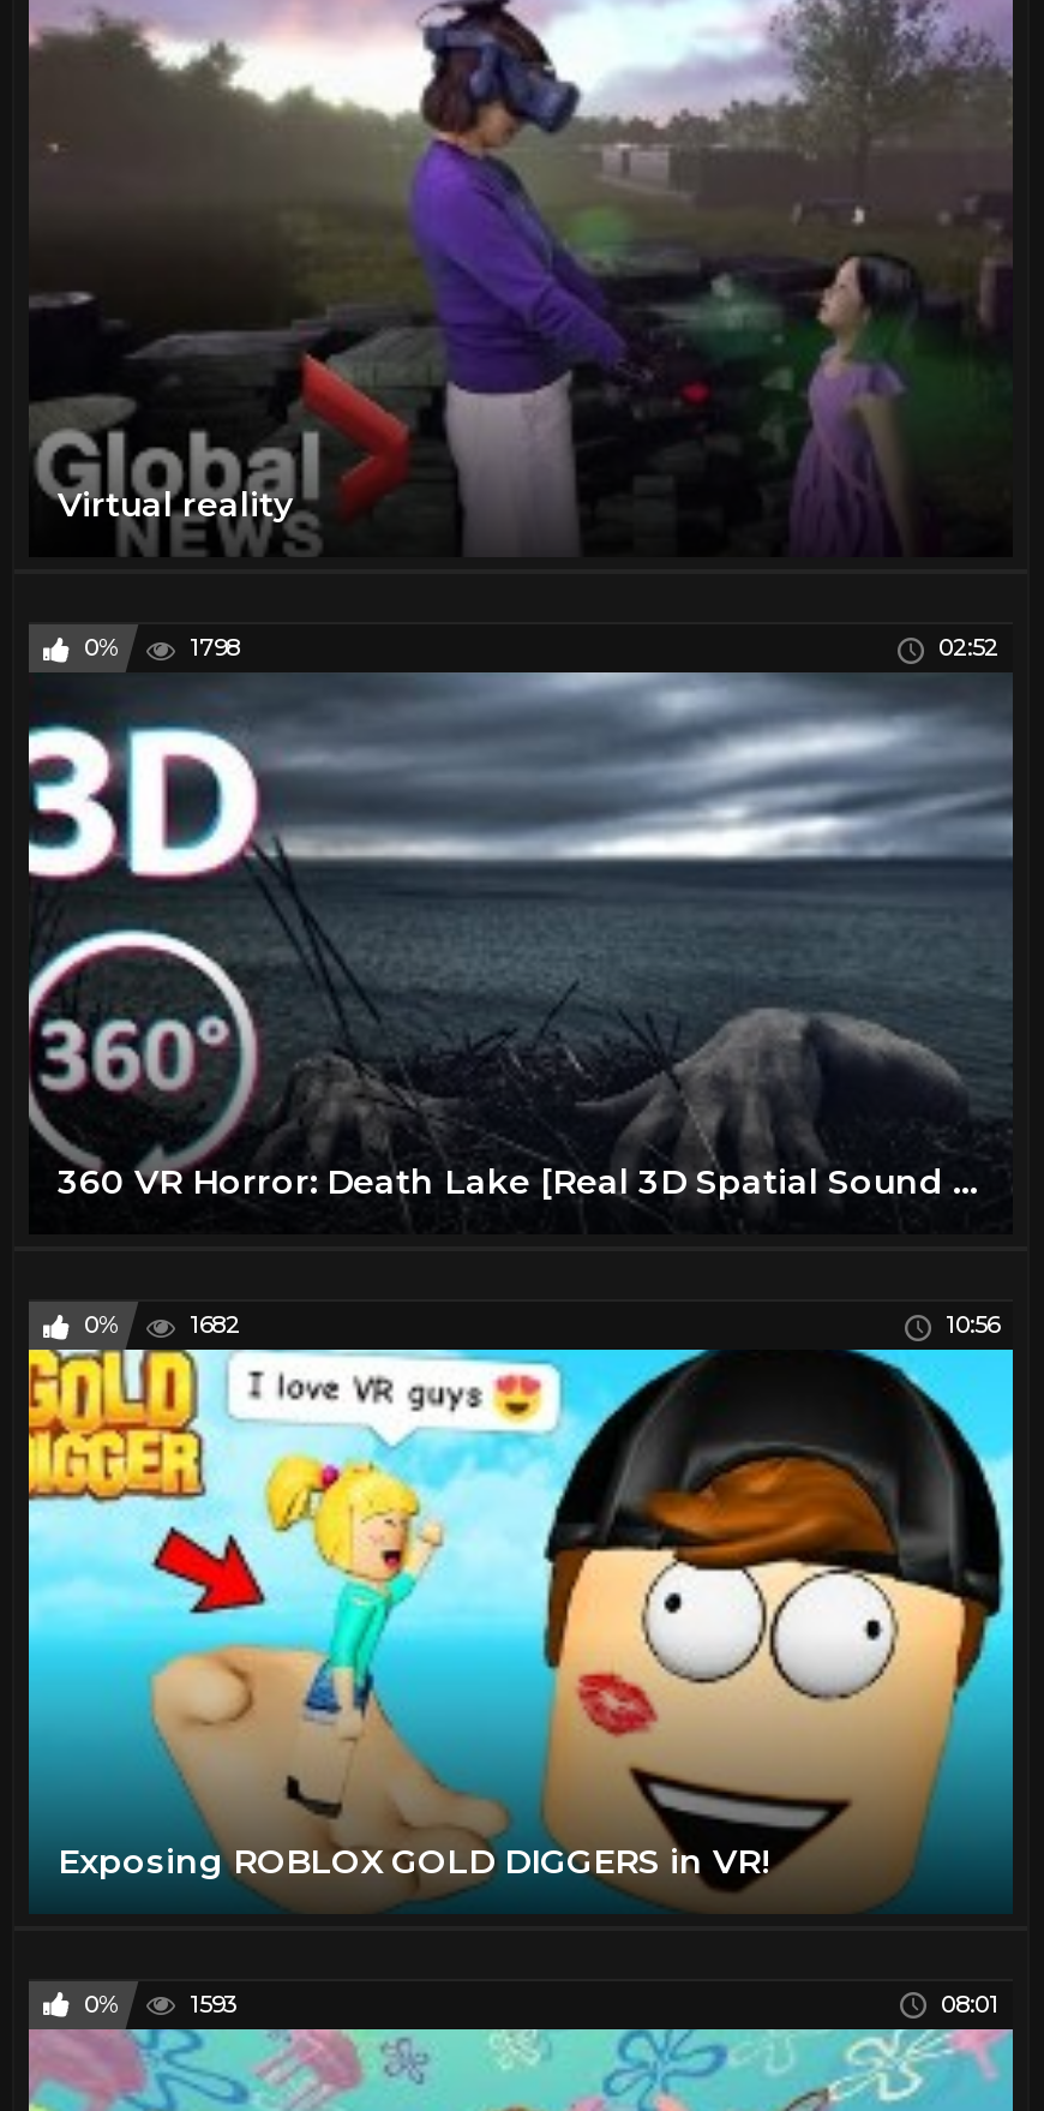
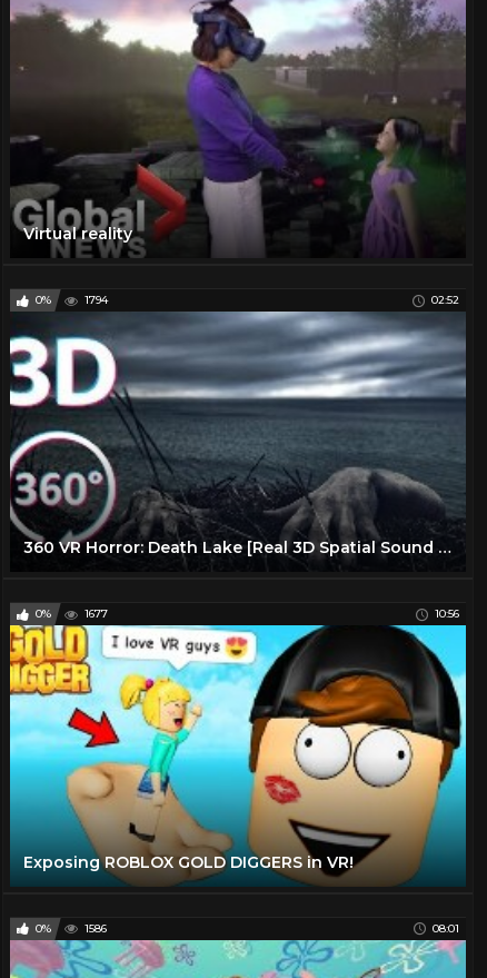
- 1798
+ 1794

- 1682
+ 1677

- 1593
+ 1586
